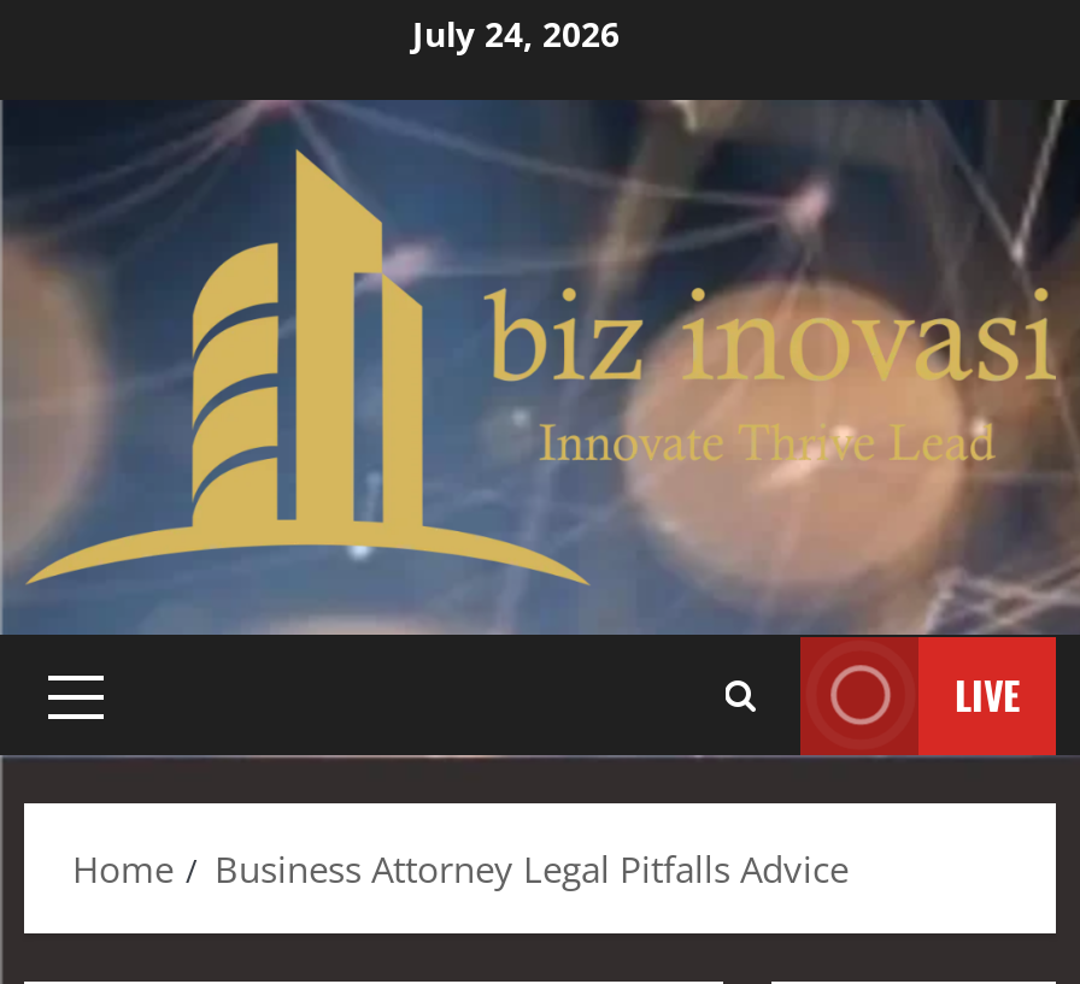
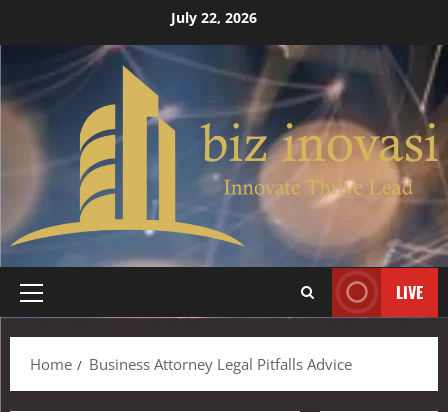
- July 24, 2026
+ July 22, 2026
